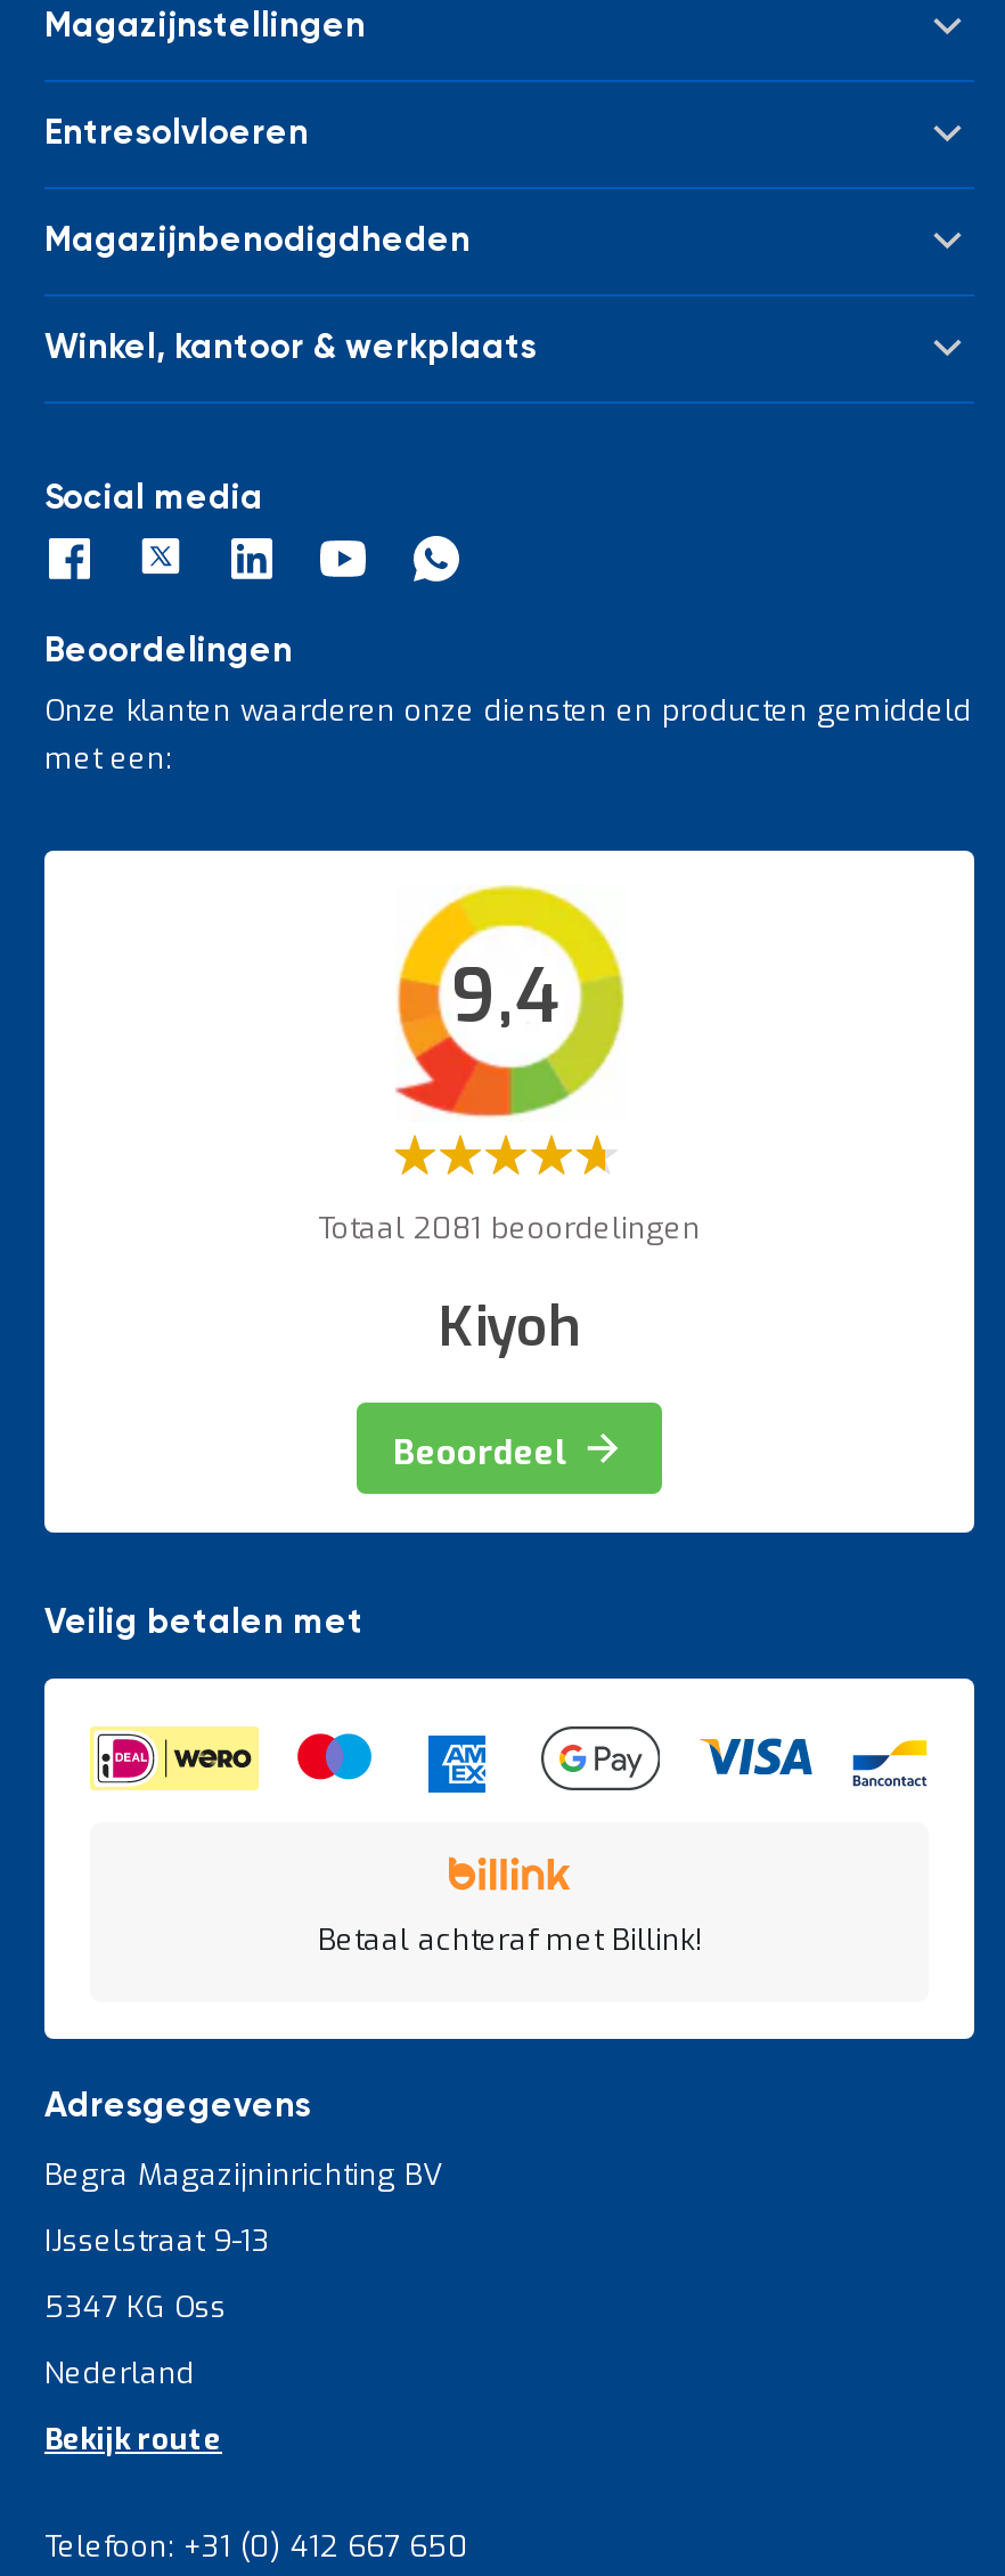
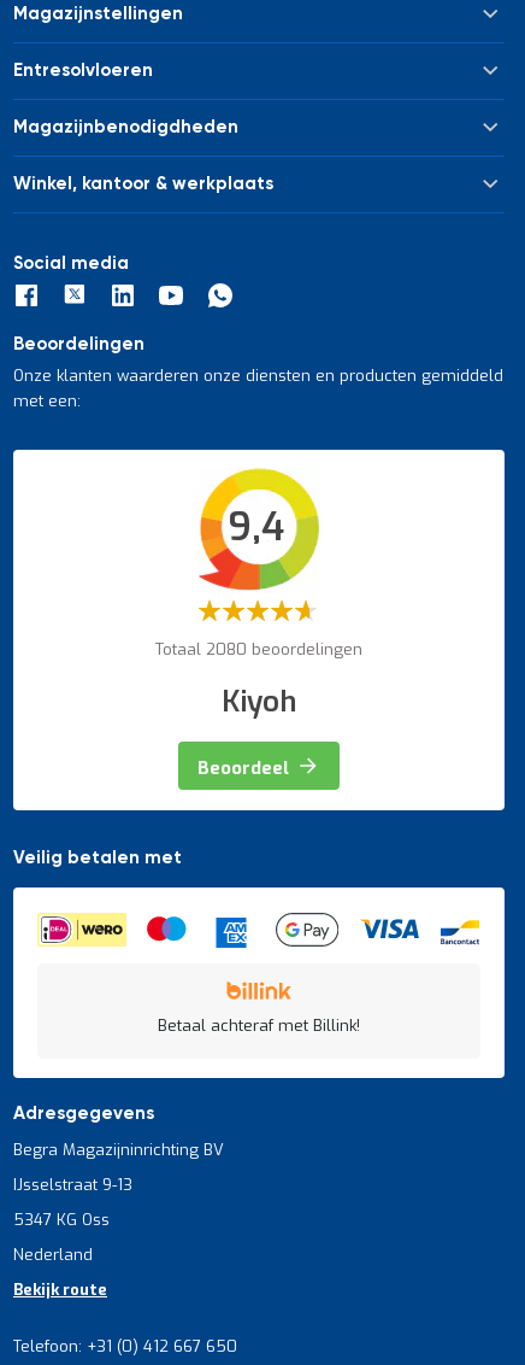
- Totaal 2081 beoordelingen
+ Totaal 2080 beoordelingen
